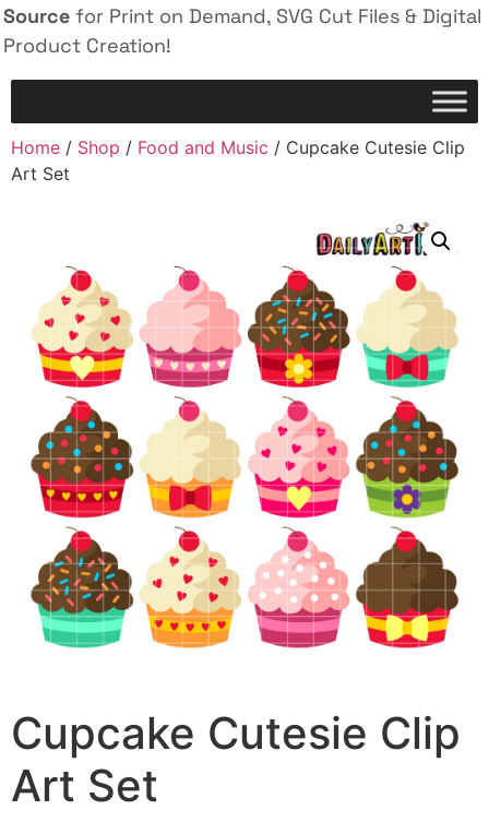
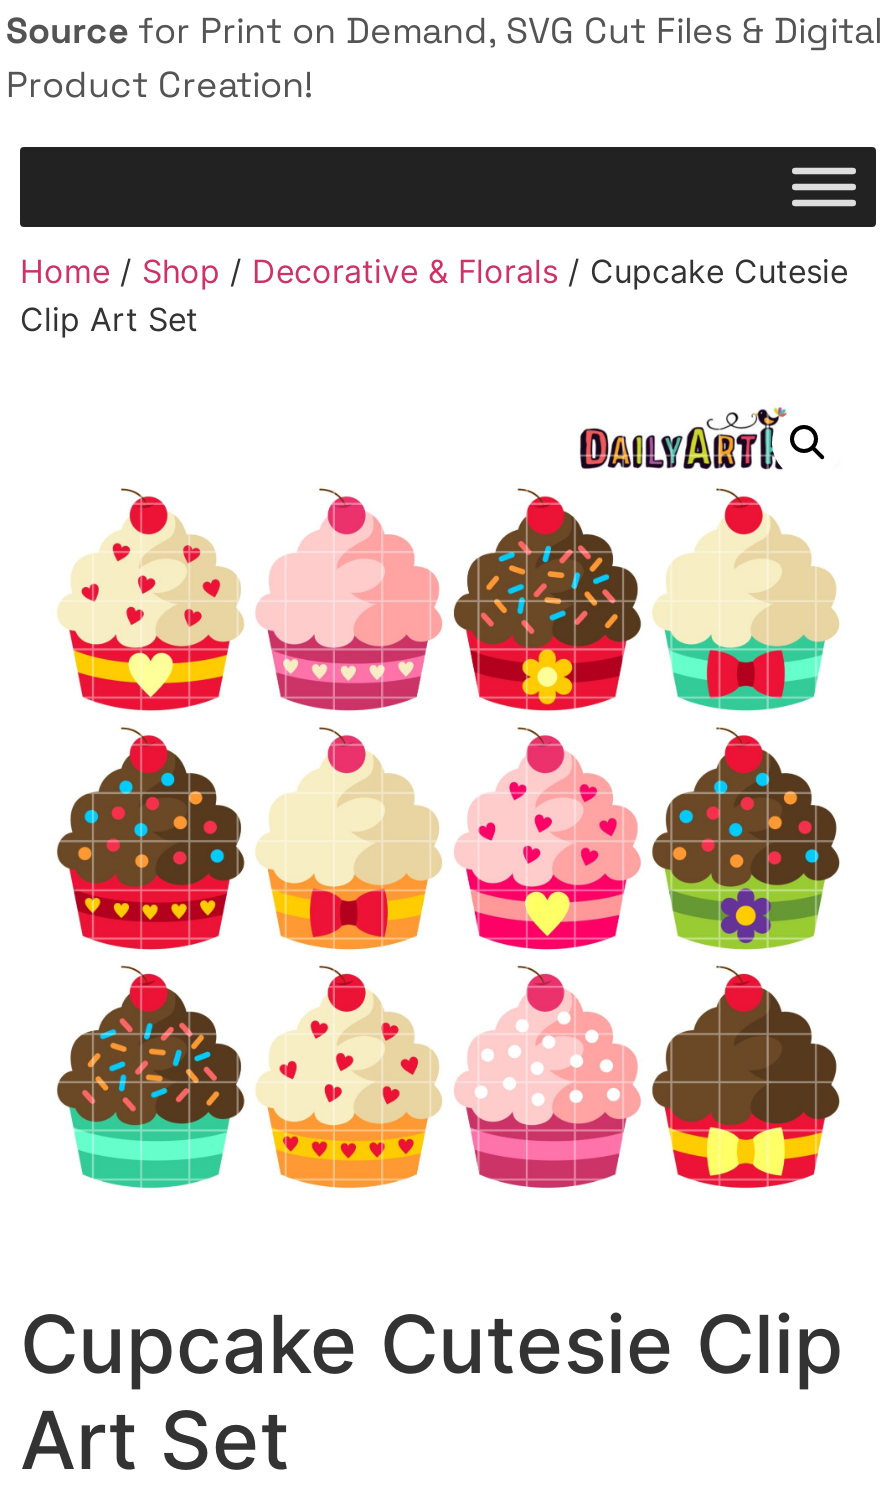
- Home / Shop / Food and Music / Cupcake Cutesie Clip
- Art Set
+ Home / Shop / Decorative & Florals / Cupcake Cutesie
+ Clip Art Set
